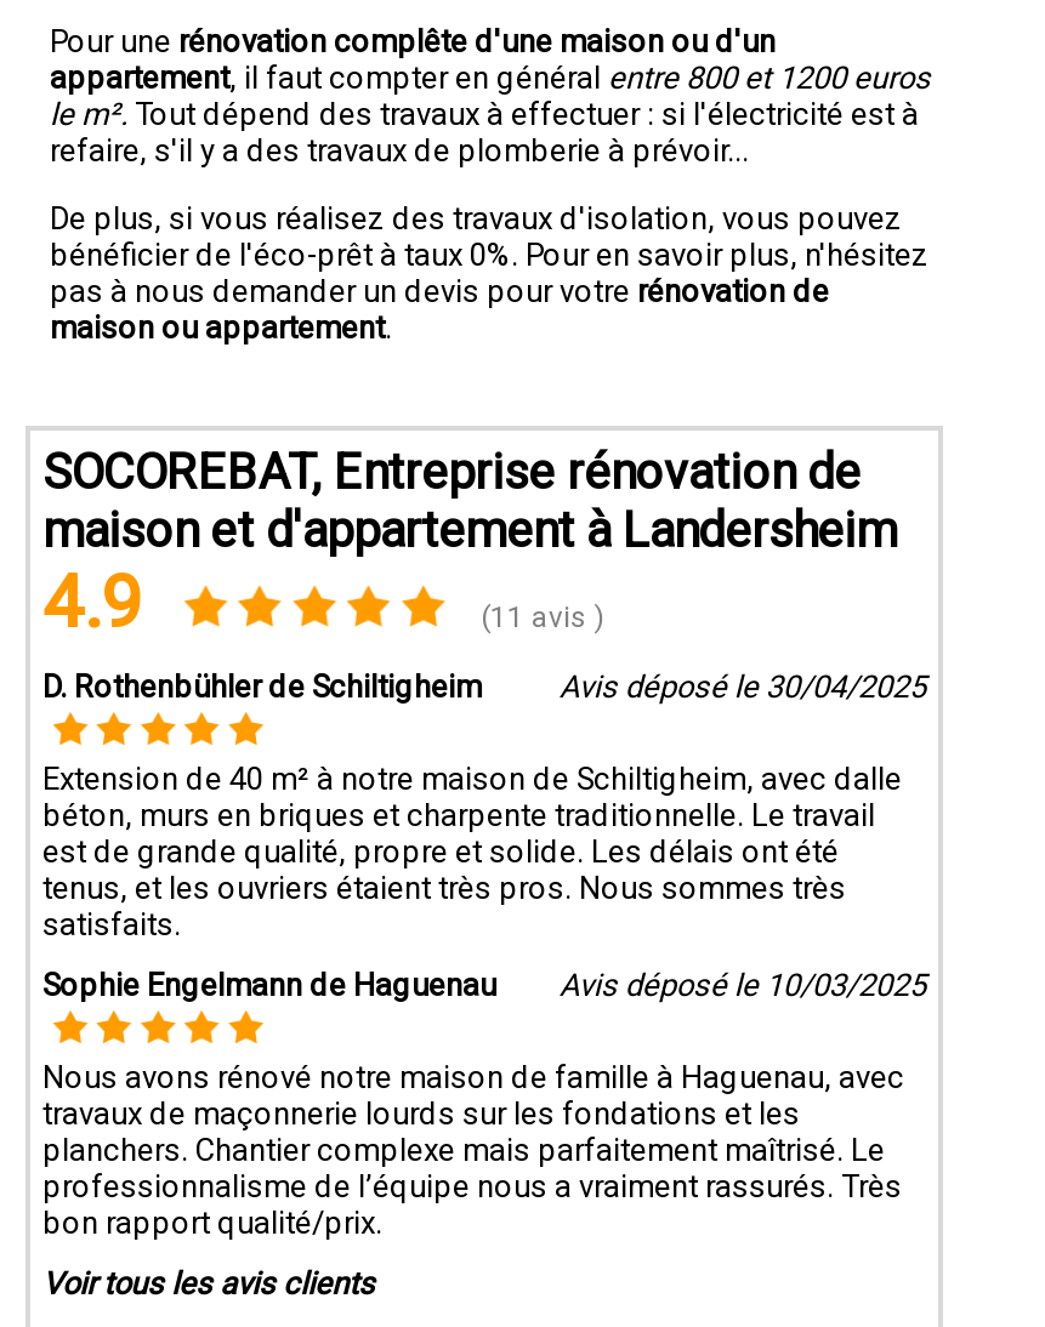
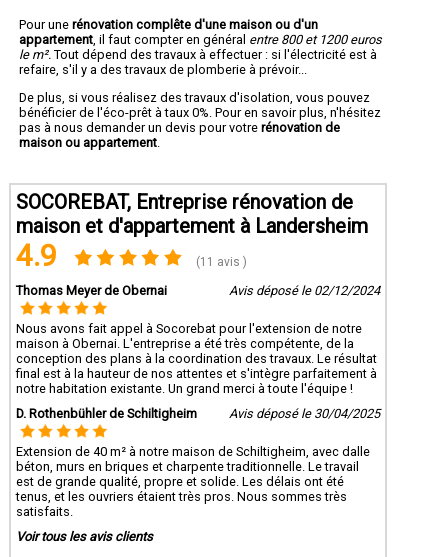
+ Thomas Meyer de Obernai
+ Avis déposé le 02/12/2024
+ Nous avons fait appel à Socorebat pour l'extension de notre
+ maison à Obernai. L'entreprise a été très compétente, de la
+ conception des plans à la coordination des travaux. Le résultat
+ final est à la hauteur de nos attentes et s'intègre parfaitement à
+ notre habitation existante. Un grand merci à toute l'équipe !

moved down: D. Rothenbühler de Schiltigheim | Avis déposé le 30/04/2025 | béton, murs en briques et charpente traditionnelle. Le travail | est de grande qualité, propre et solide. Les délais ont été | tenus, et les ouvriers étaient très pros. Nous sommes très | satisfaits.

- Sophie Engelmann de Haguenau
- Avis déposé le 10/03/2025
- Nous avons rénové notre maison de famille à Haguenau, avec
- travaux de maçonnerie lourds sur les fondations et les
- planchers. Chantier complexe mais parfaitement maîtrisé. Le
- professionnalisme de l’équipe nous a vraiment rassurés. Très
- bon rapport qualité/prix.
